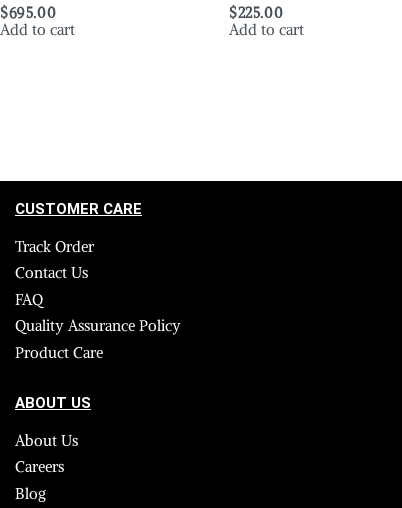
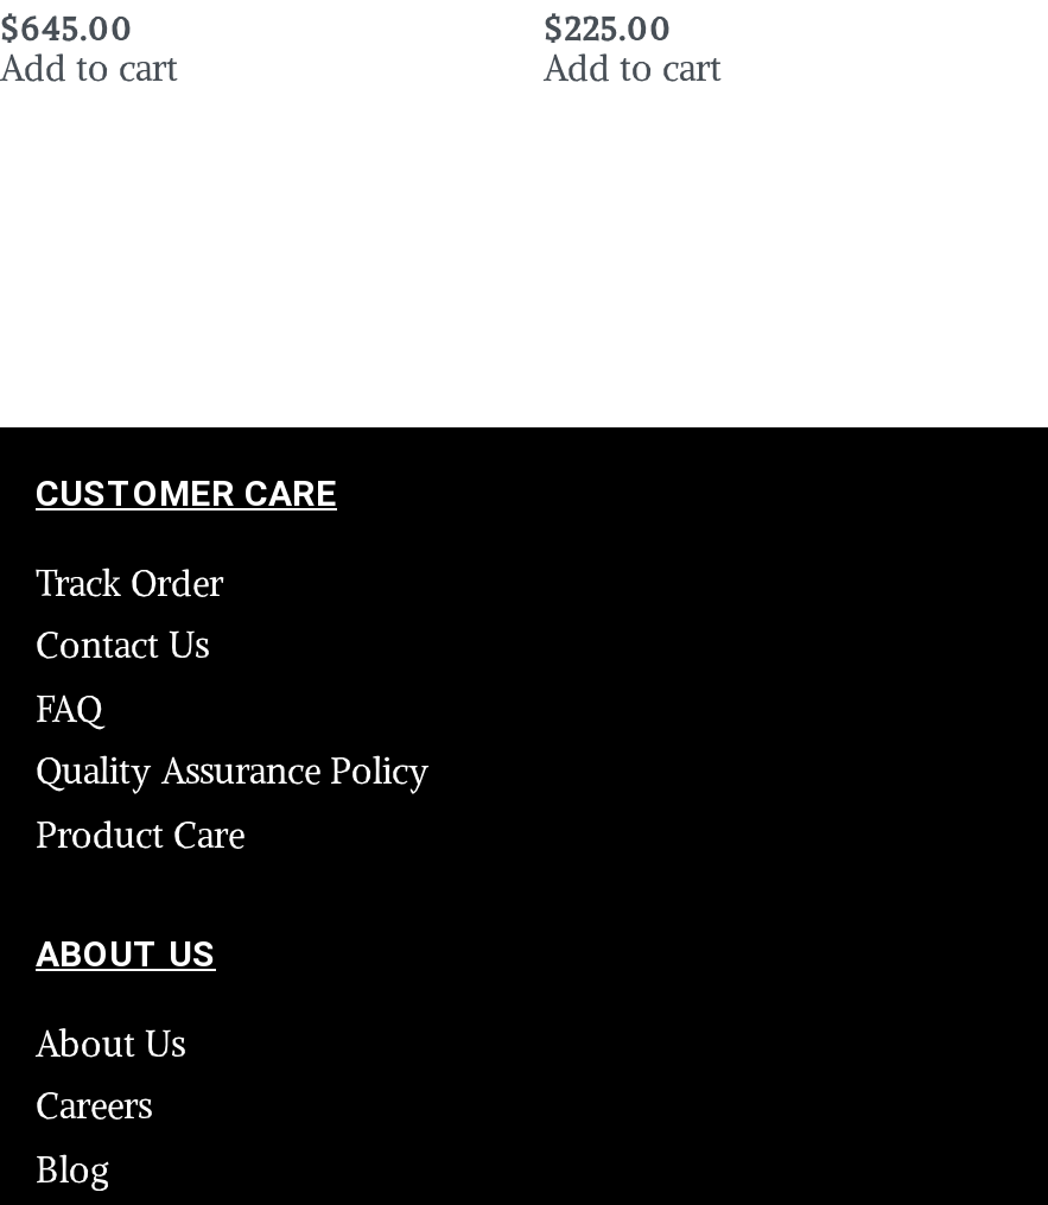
- $695.00
+ $645.00
